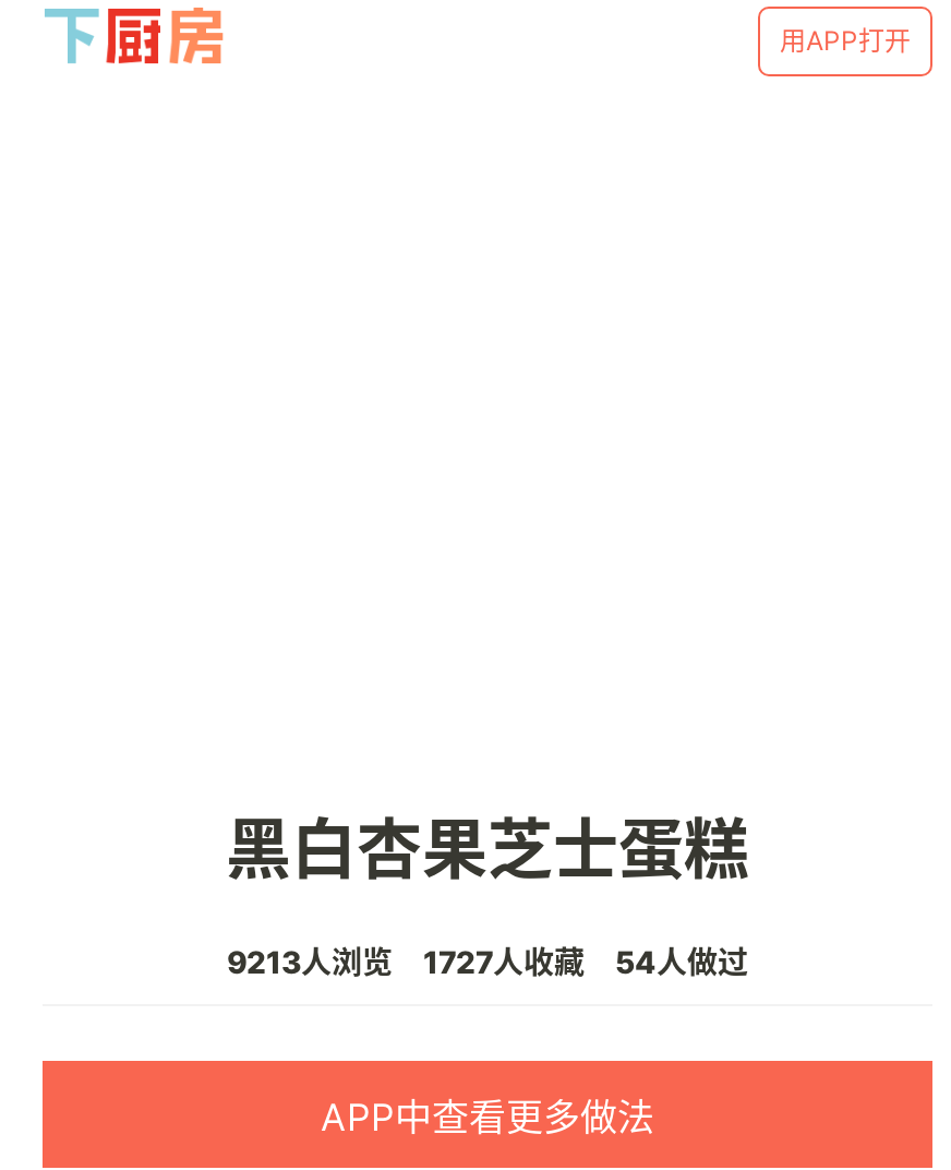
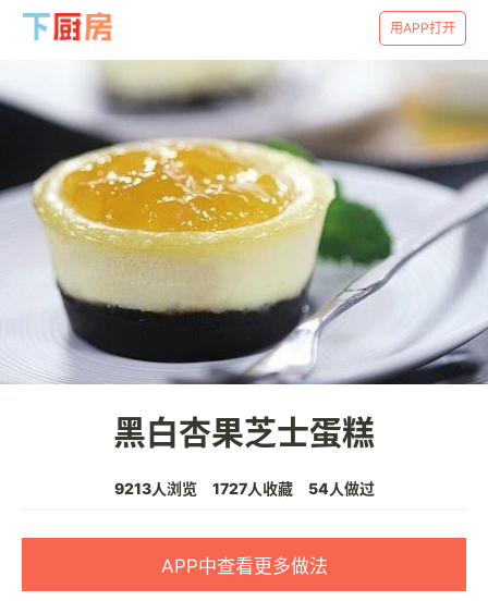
+ [image]
